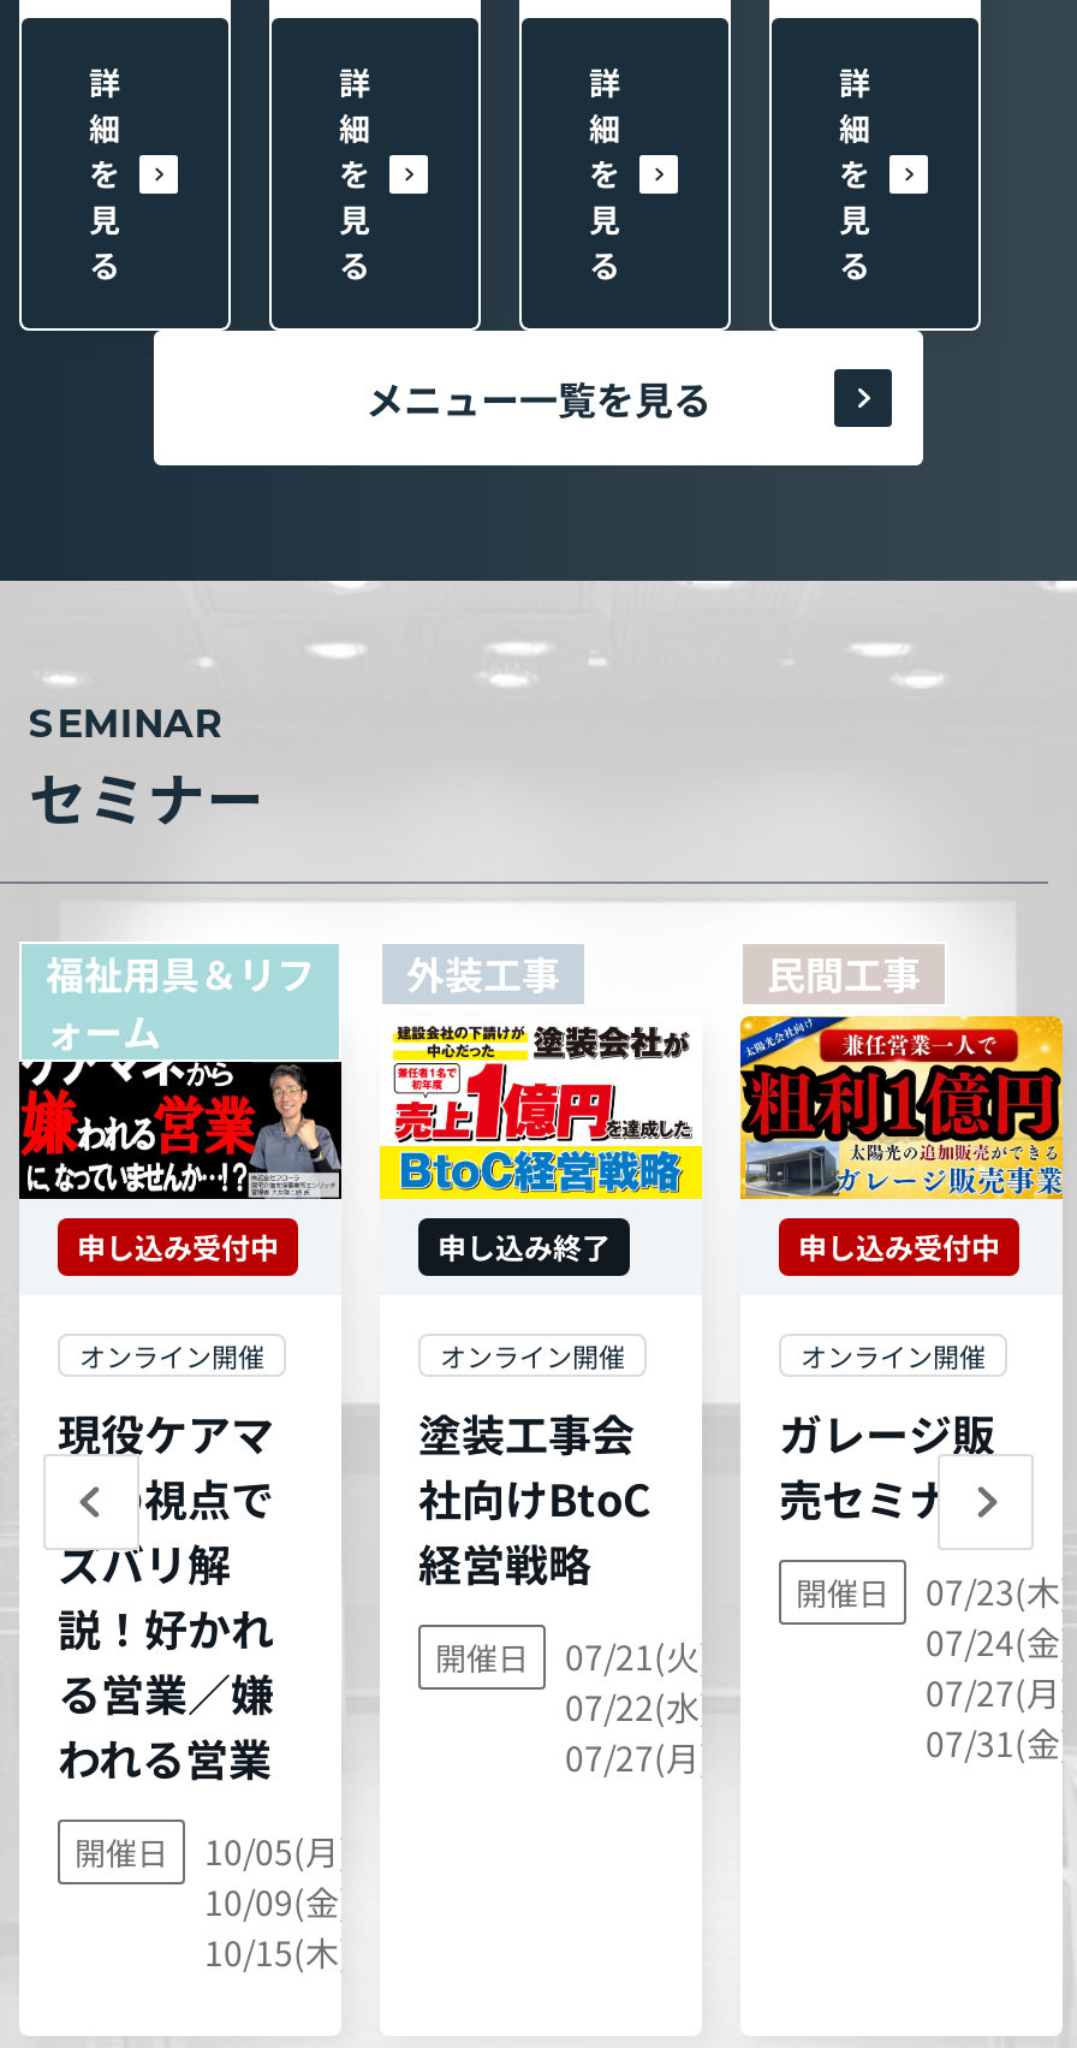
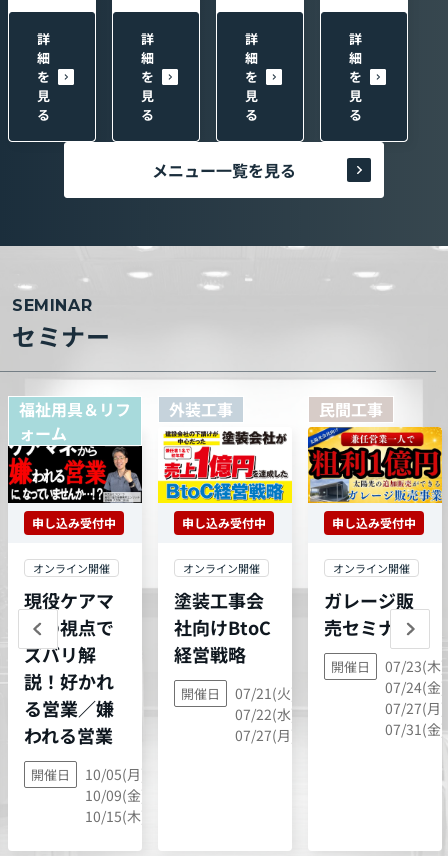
- 申し込み終了
+ 申し込み受付中
